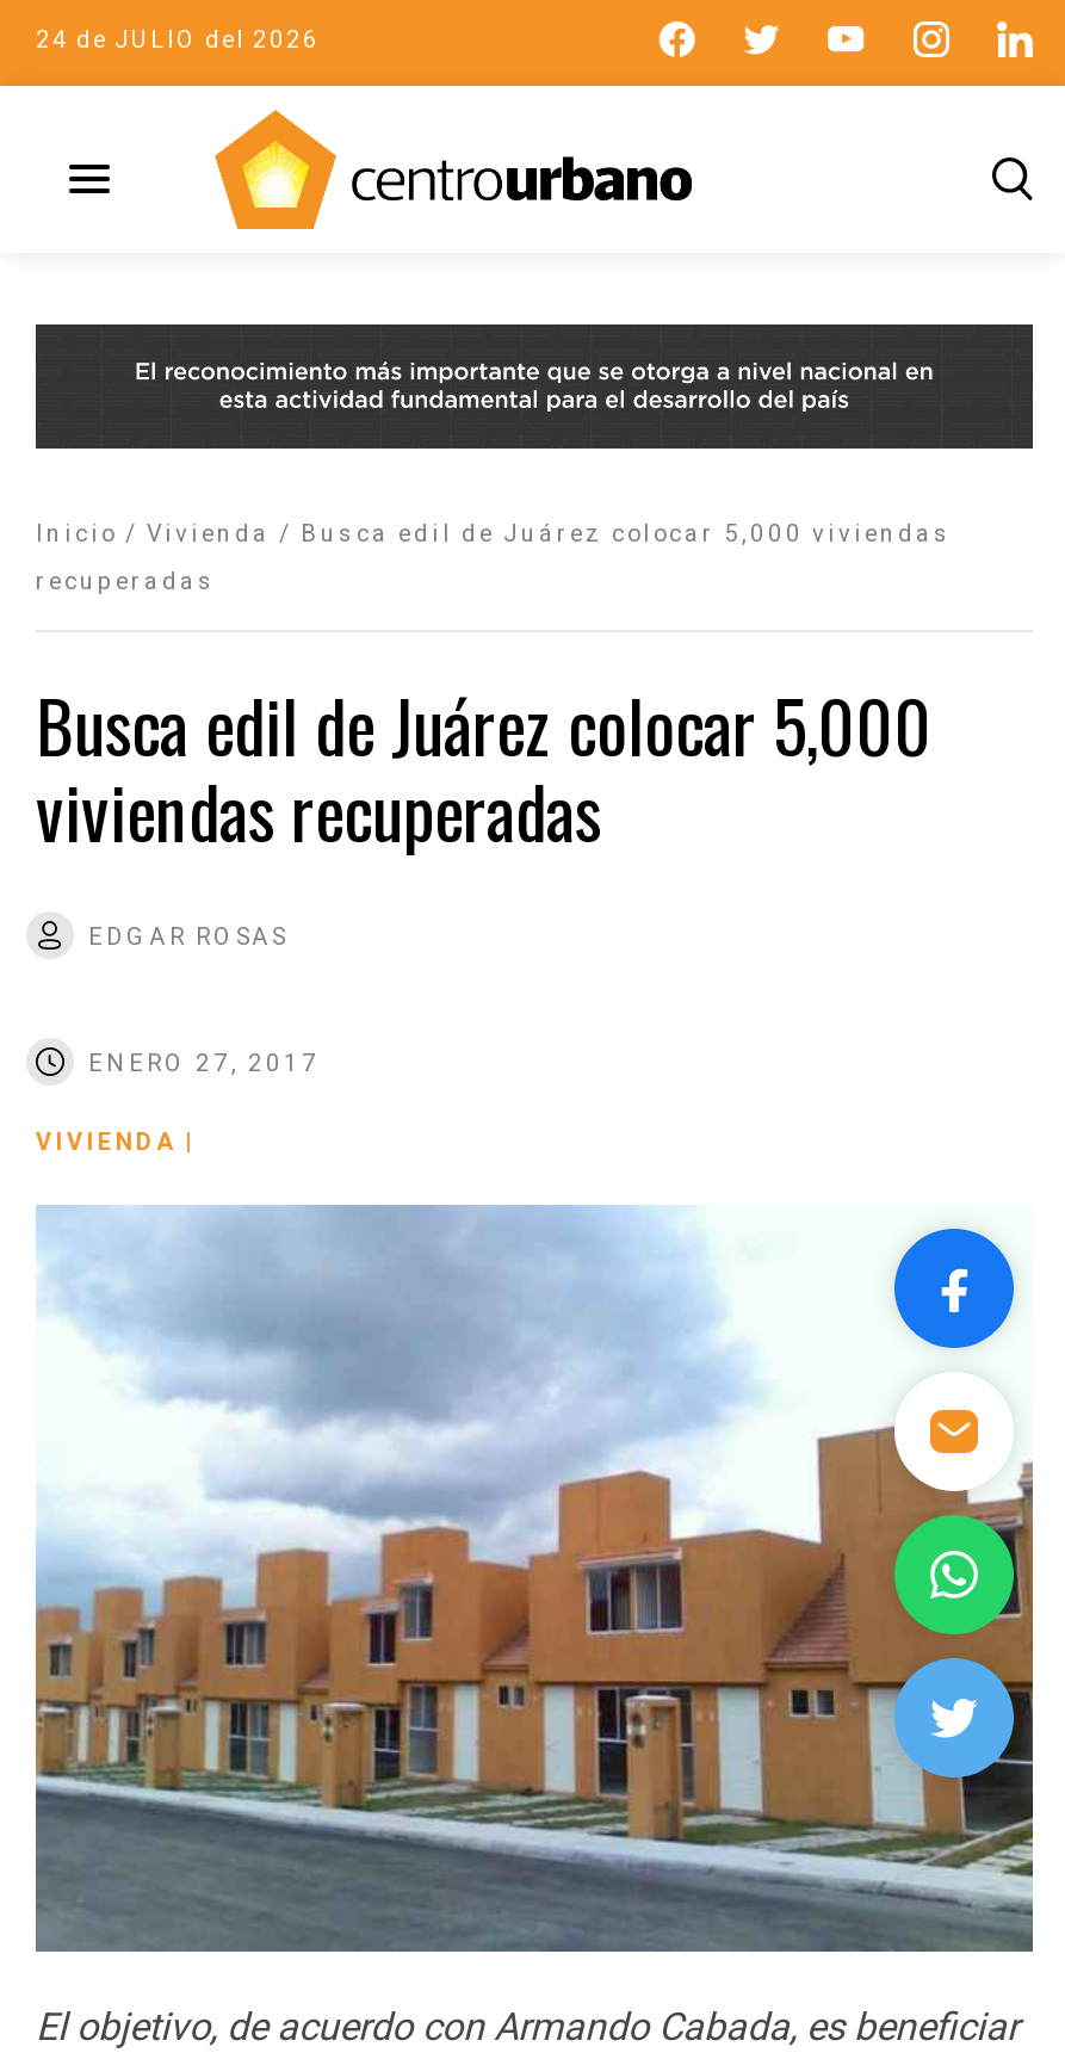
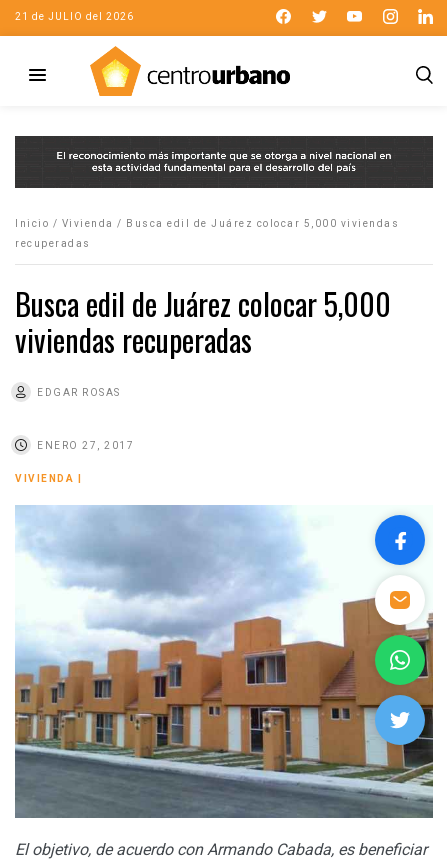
- 24 de JULIO del 2026
+ 21 de JULIO del 2026
